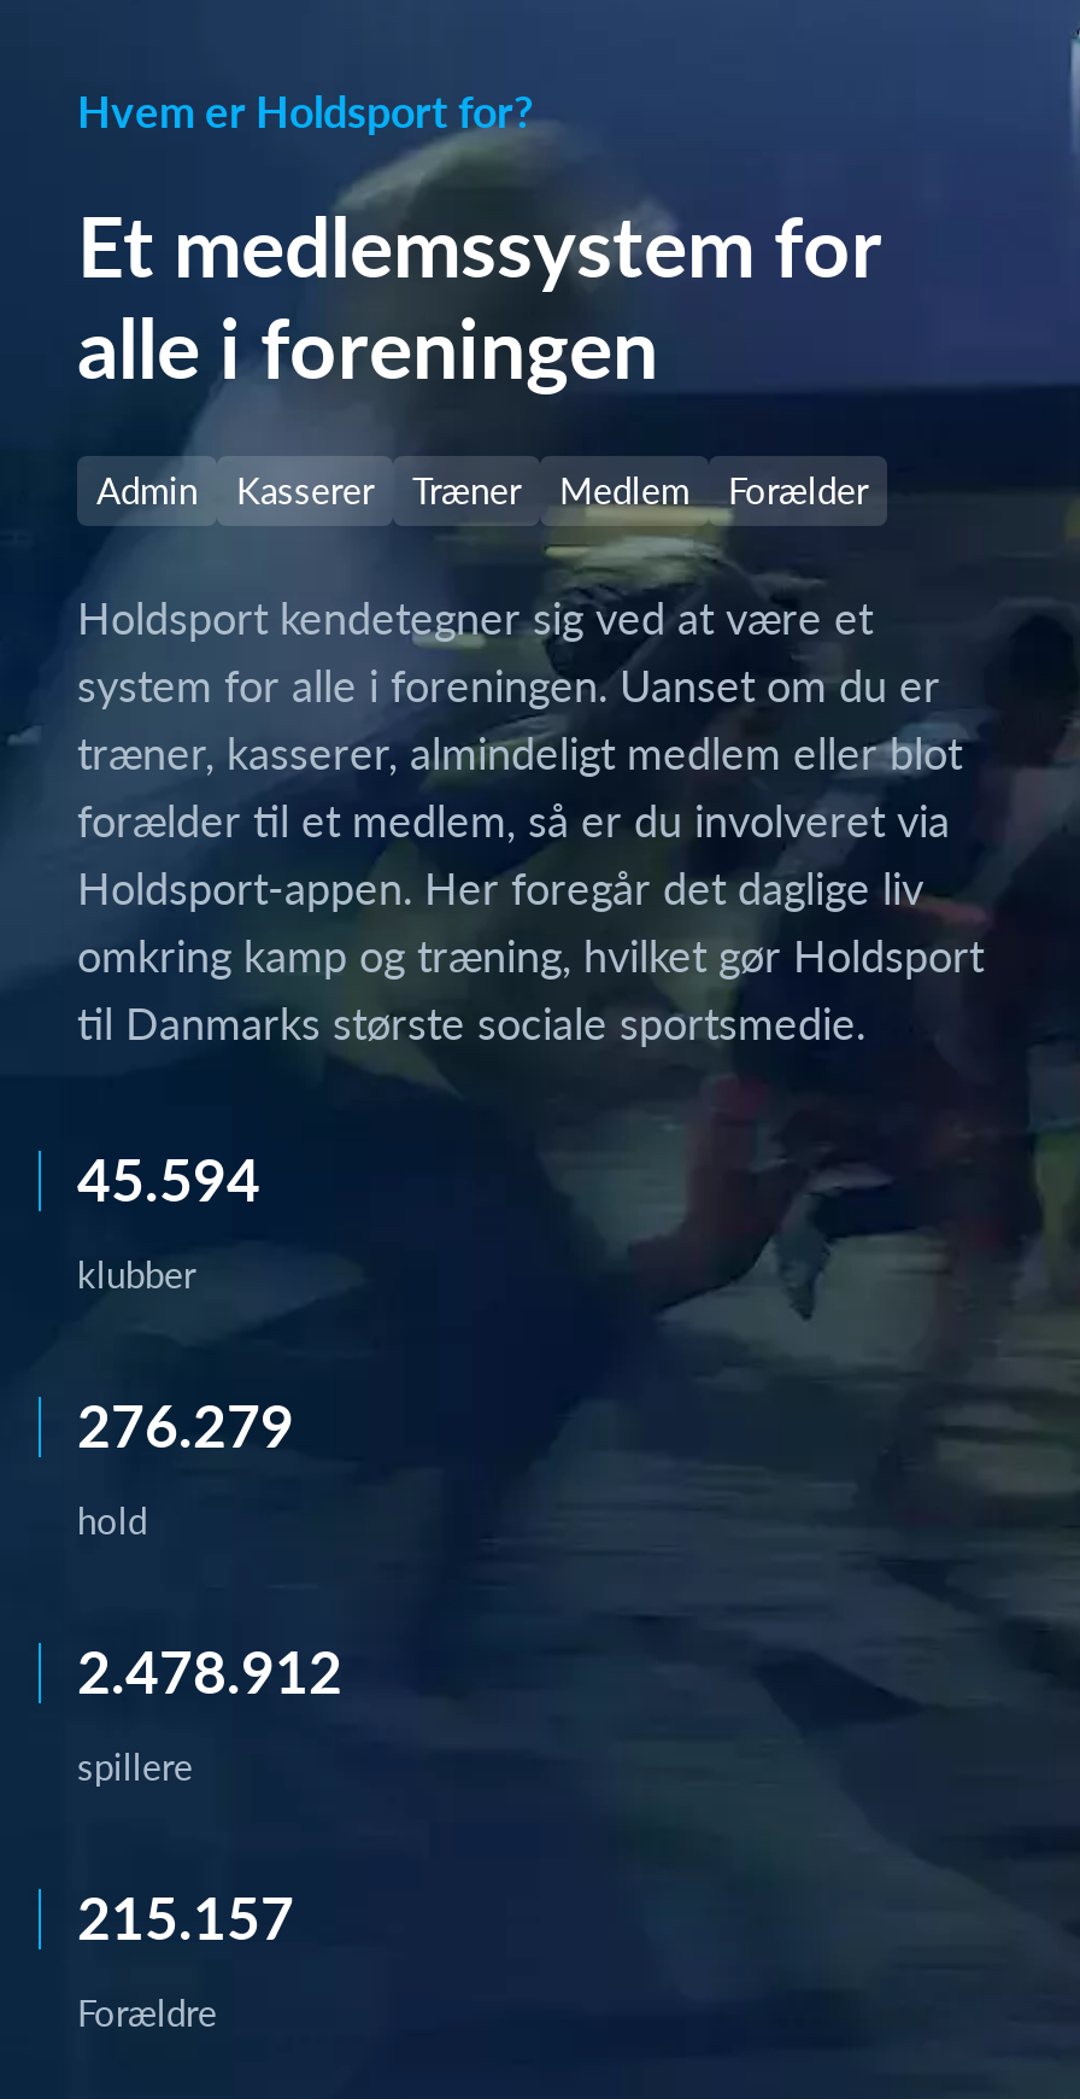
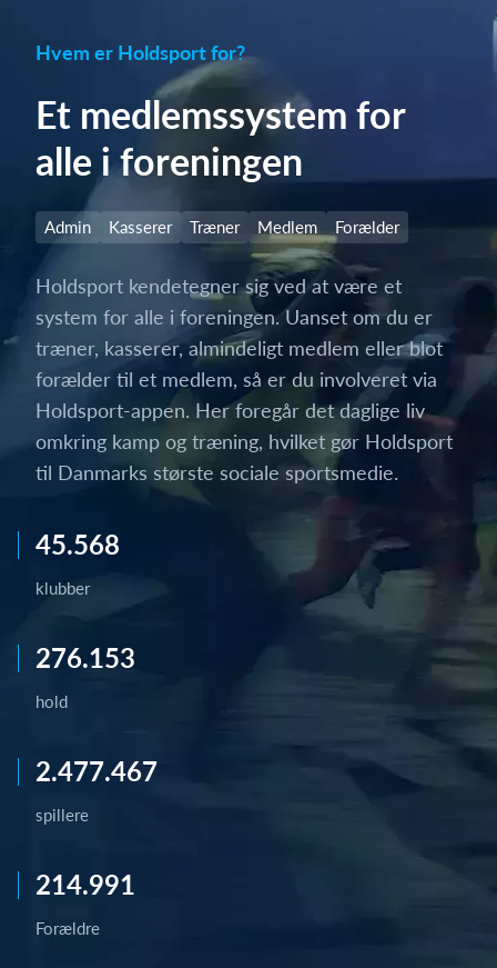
- 45.594
+ 45.568

- 276.279
+ 276.153

- 2.478.912
+ 2.477.467

- 215.157
+ 214.991
